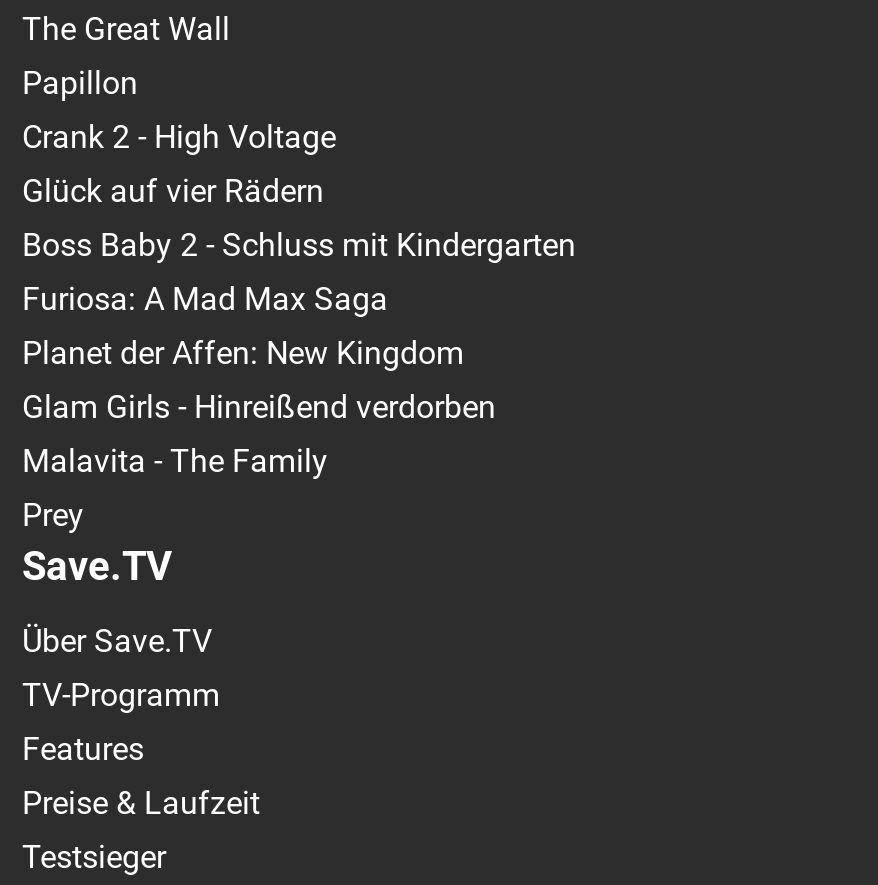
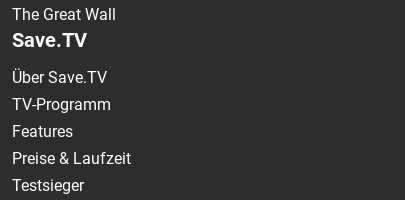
- Papillon
- Crank 2 - High Voltage
- Glück auf vier Rädern
- Boss Baby 2 - Schluss mit Kindergarten
- Furiosa: A Mad Max Saga
- Planet der Affen: New Kingdom
- Glam Girls - Hinreißend verdorben
- Malavita - The Family
- Prey
